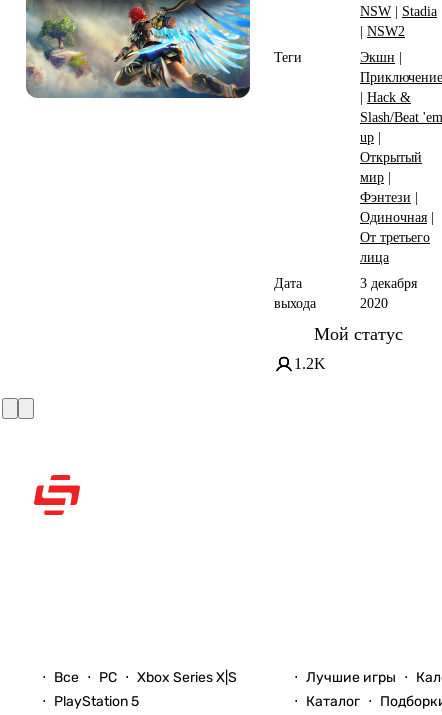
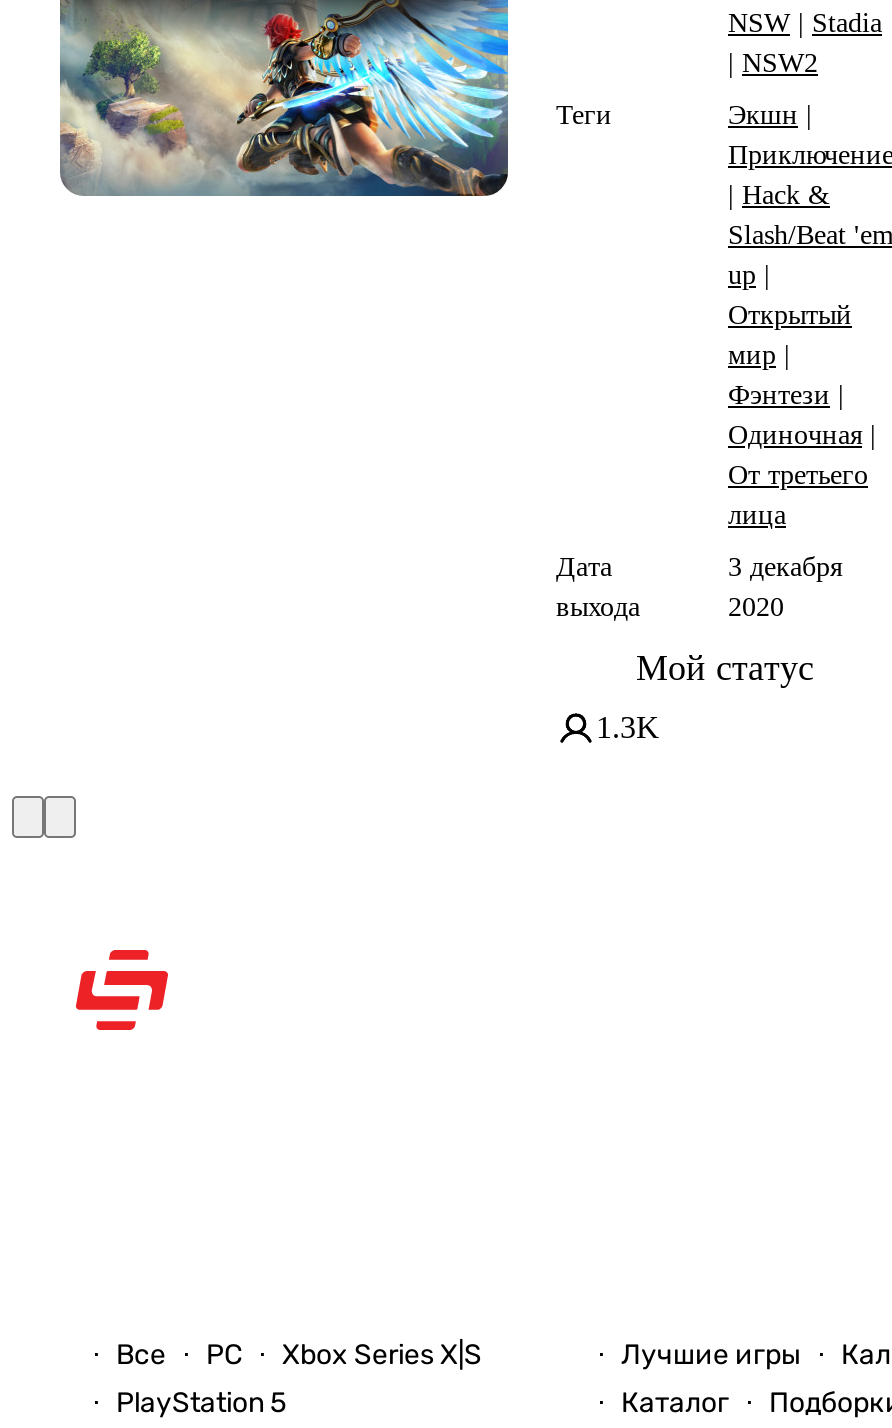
- 1.2K
+ 1.3K
